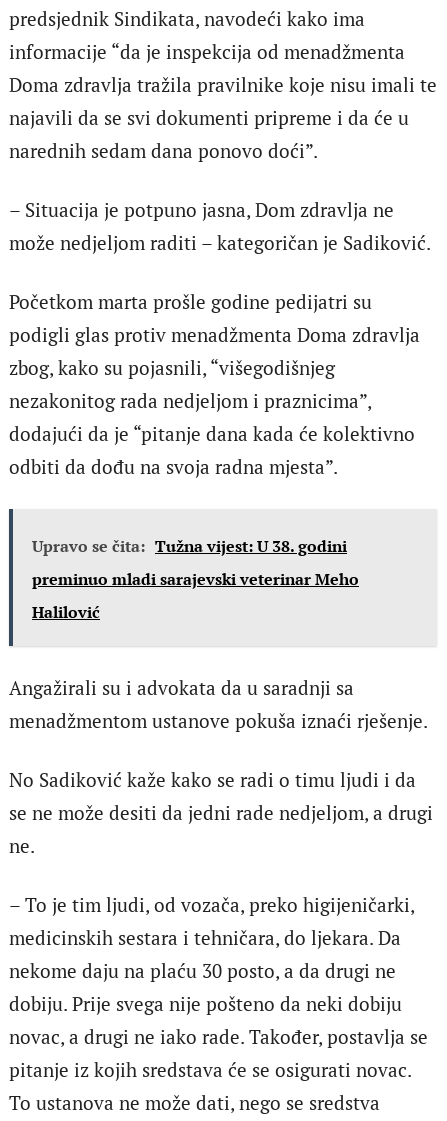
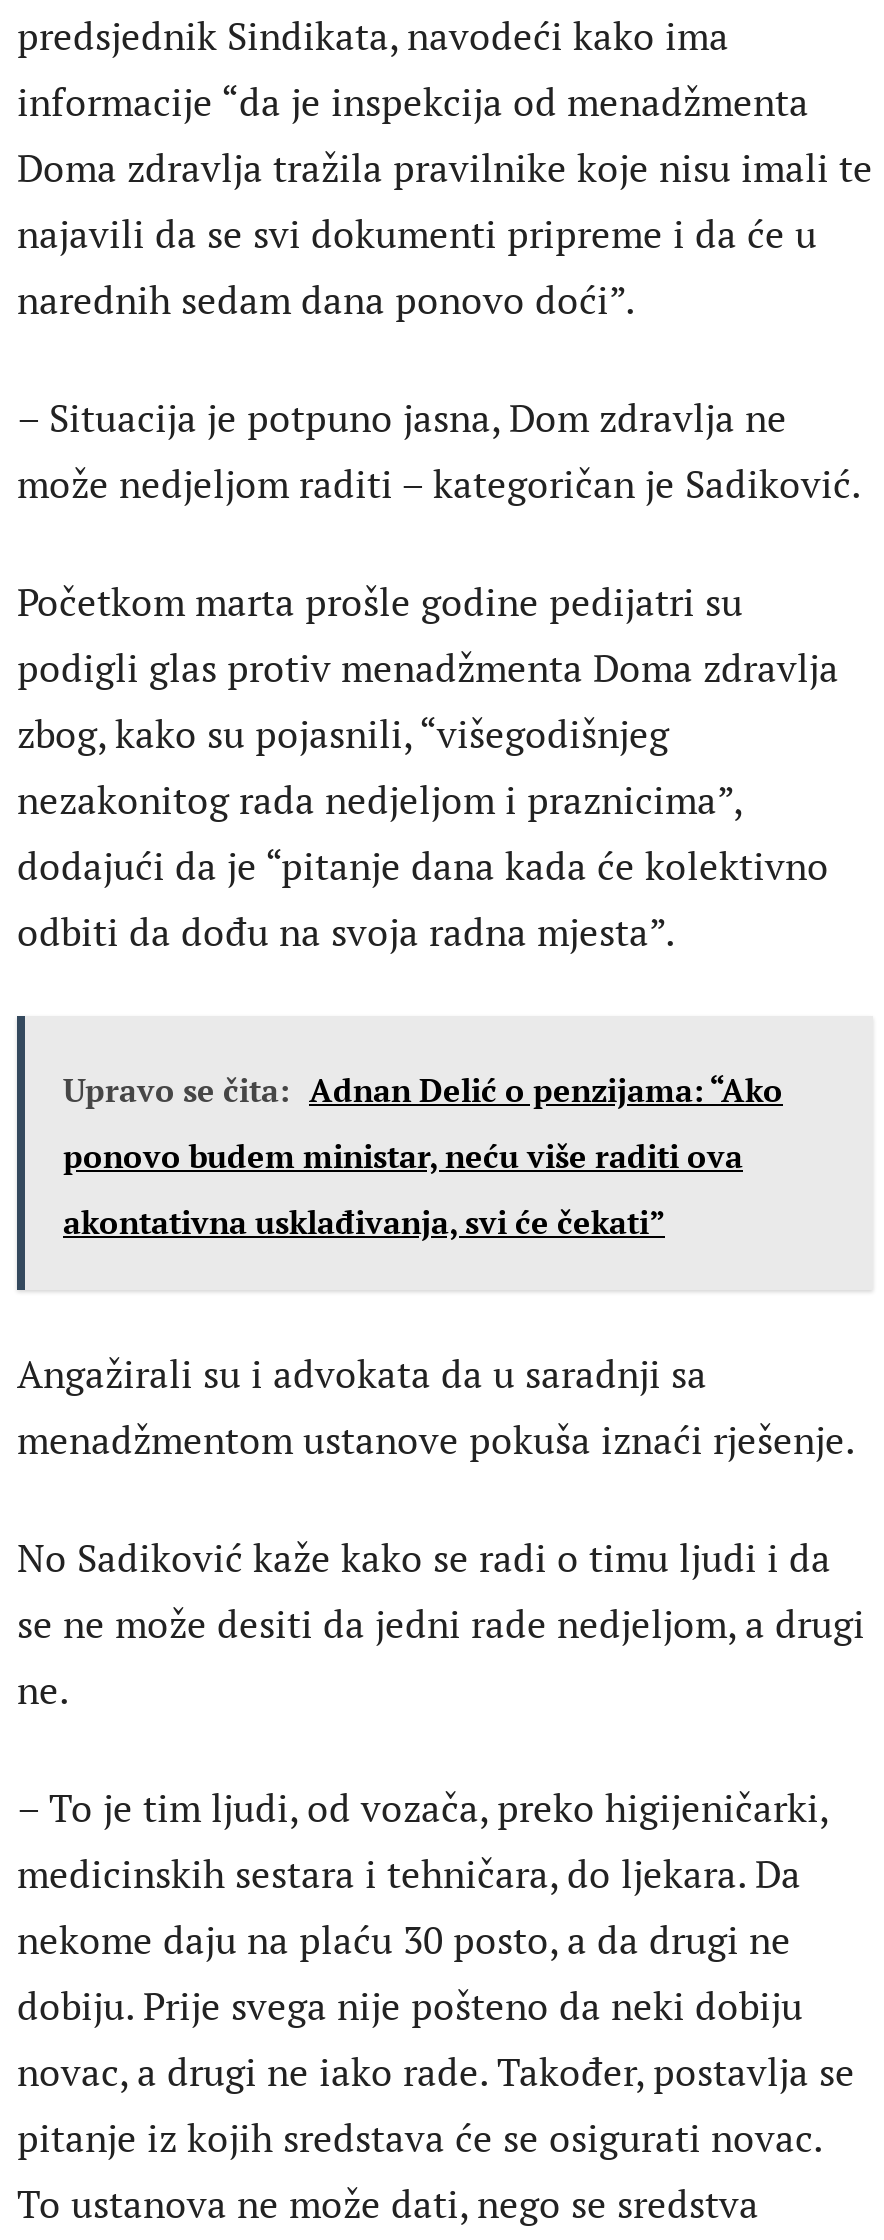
- Upravo se čita: Tužna vijest: U 38. godini
+ Upravo se čita: Adnan Delić o penzijama: “Ako

- preminuo mladi sarajevski veterinar Meho
+ ponovo budem ministar, neću više raditi ova

- Halilović
+ akontativna usklađivanja, svi će čekati”
